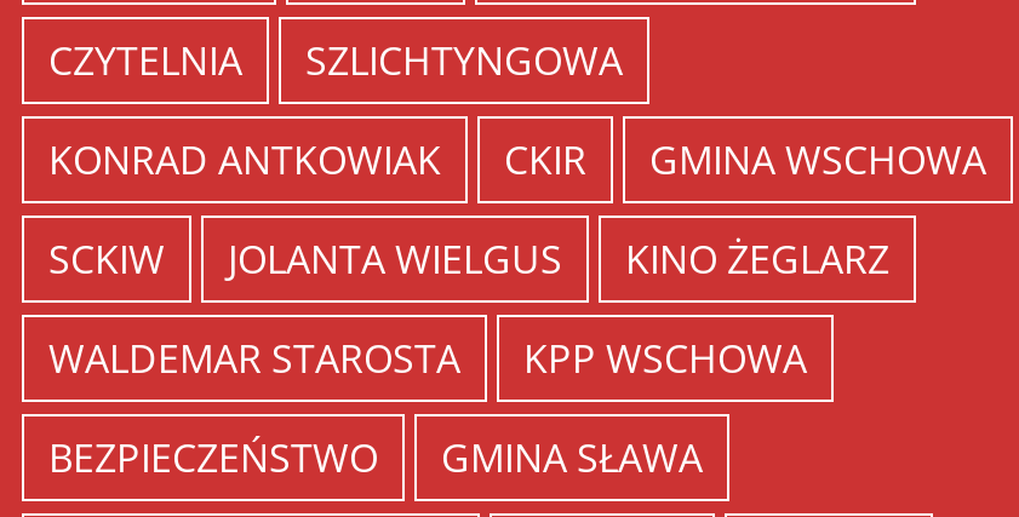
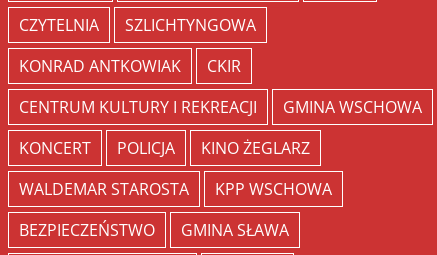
+ CENTRUM KULTURY I REKREACJI

- SCKIW
- JOLANTA WIELGUS
+ KONCERT
+ POLICJA
